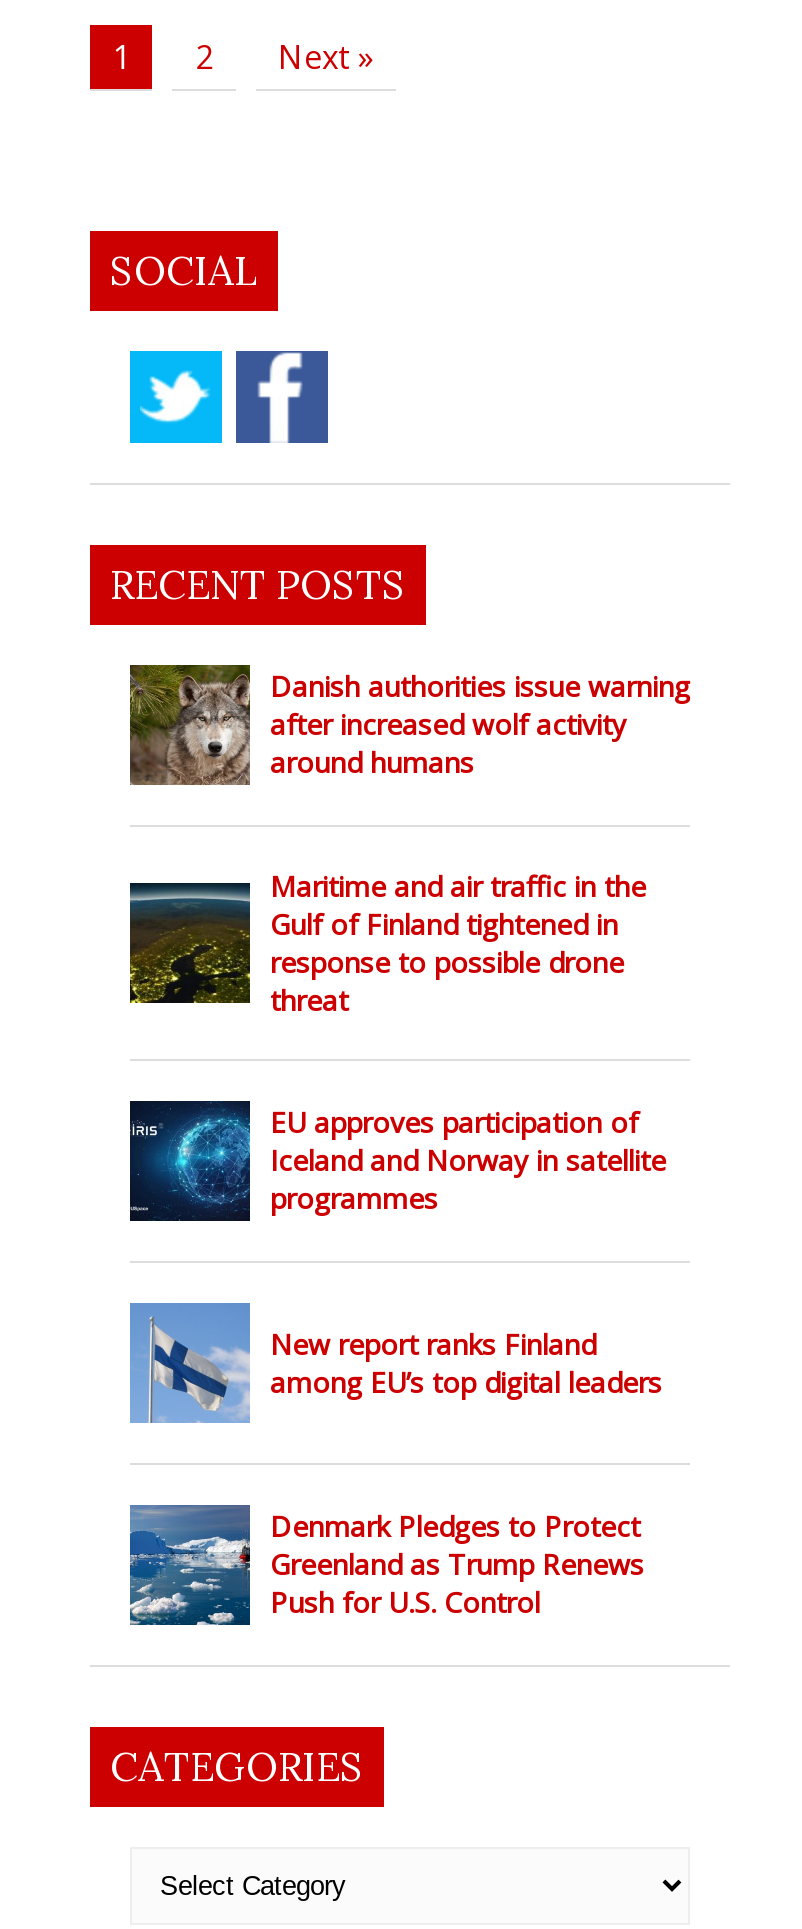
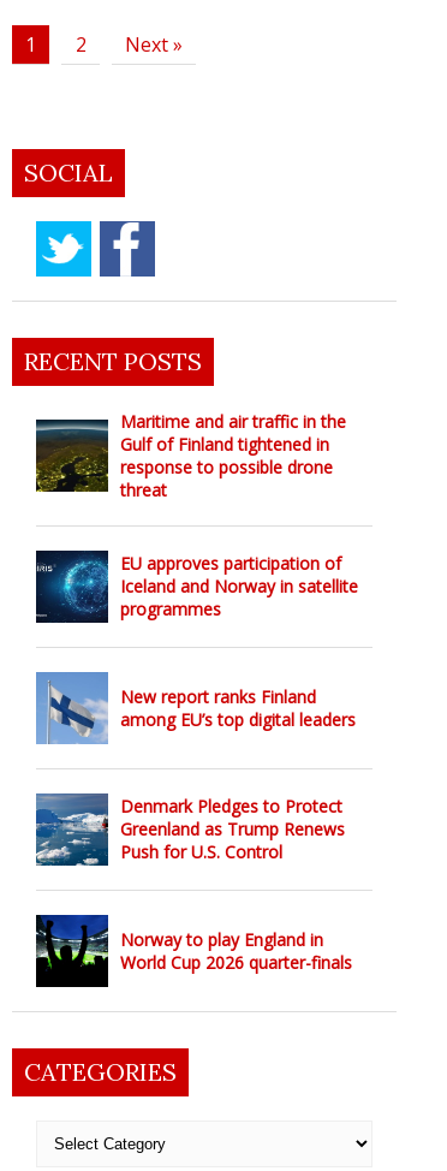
- [image]
- Danish authorities issue warning
- after increased wolf activity
- around humans

moved up: [image] | Maritime and air traffic in the | Gulf of Finland tightened in | ... | Greenland as Trump Renews | Push for U.S. Control

+ [image]
+ Norway to play England in
+ World Cup 2026 quarter-finals
